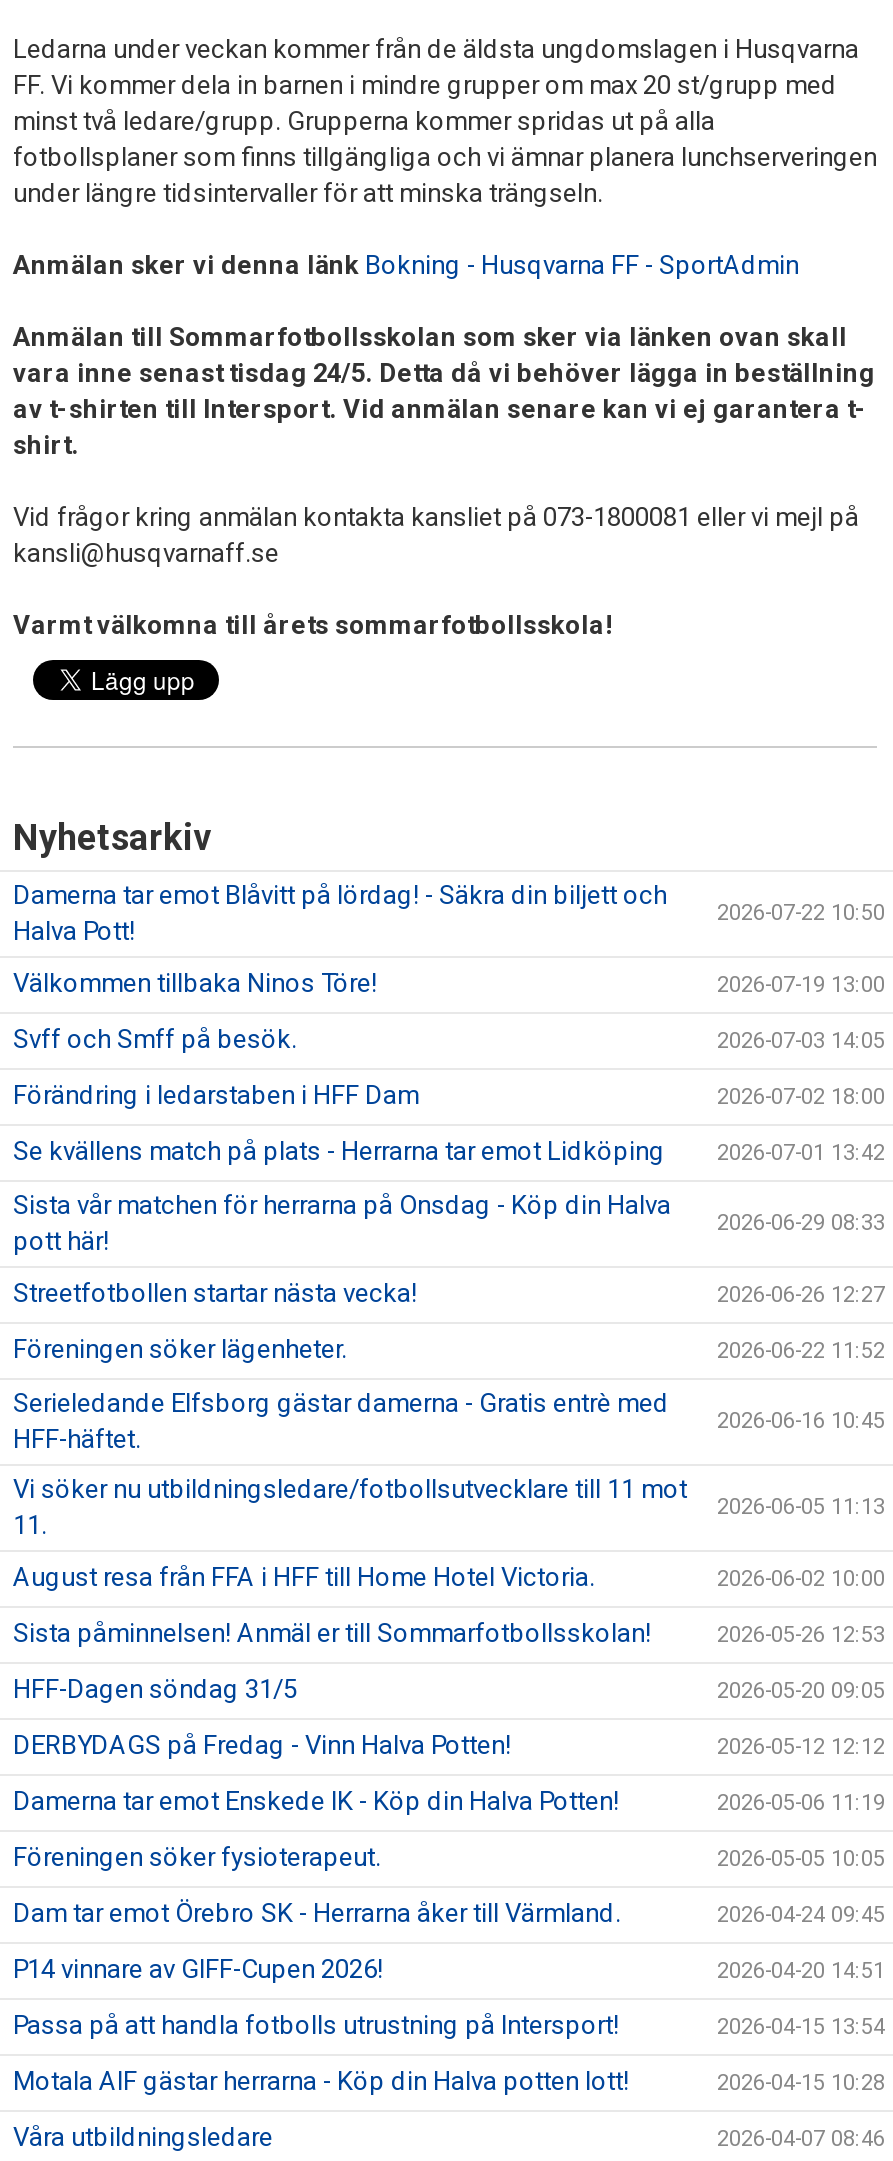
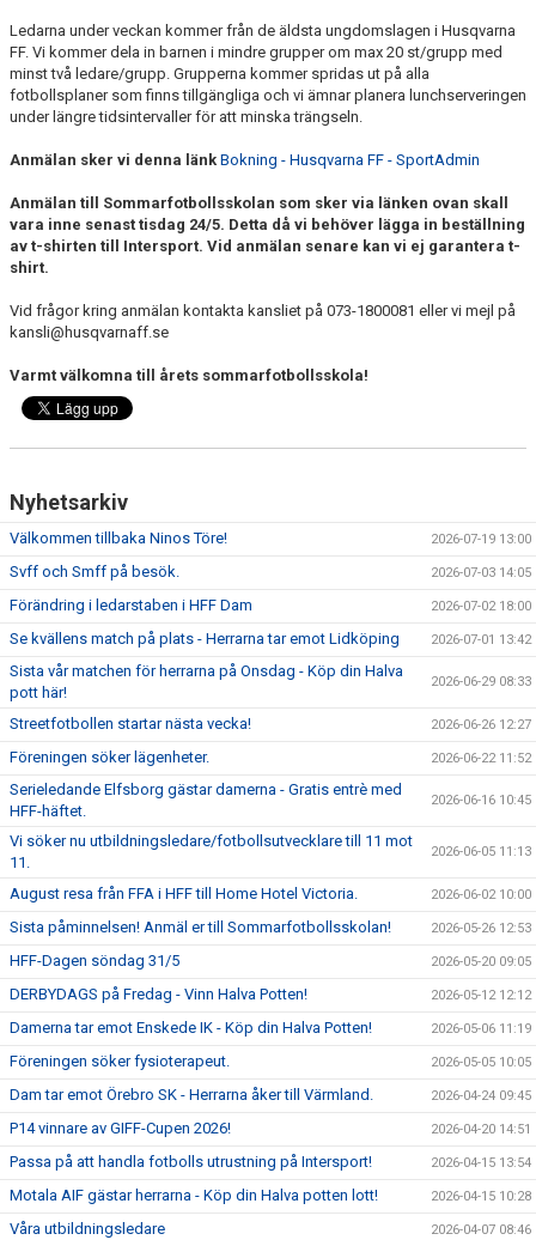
- Damerna tar emot Blåvitt på lördag! - Säkra din biljett och
- Halva Pott!

- 2026-07-22 10:50
